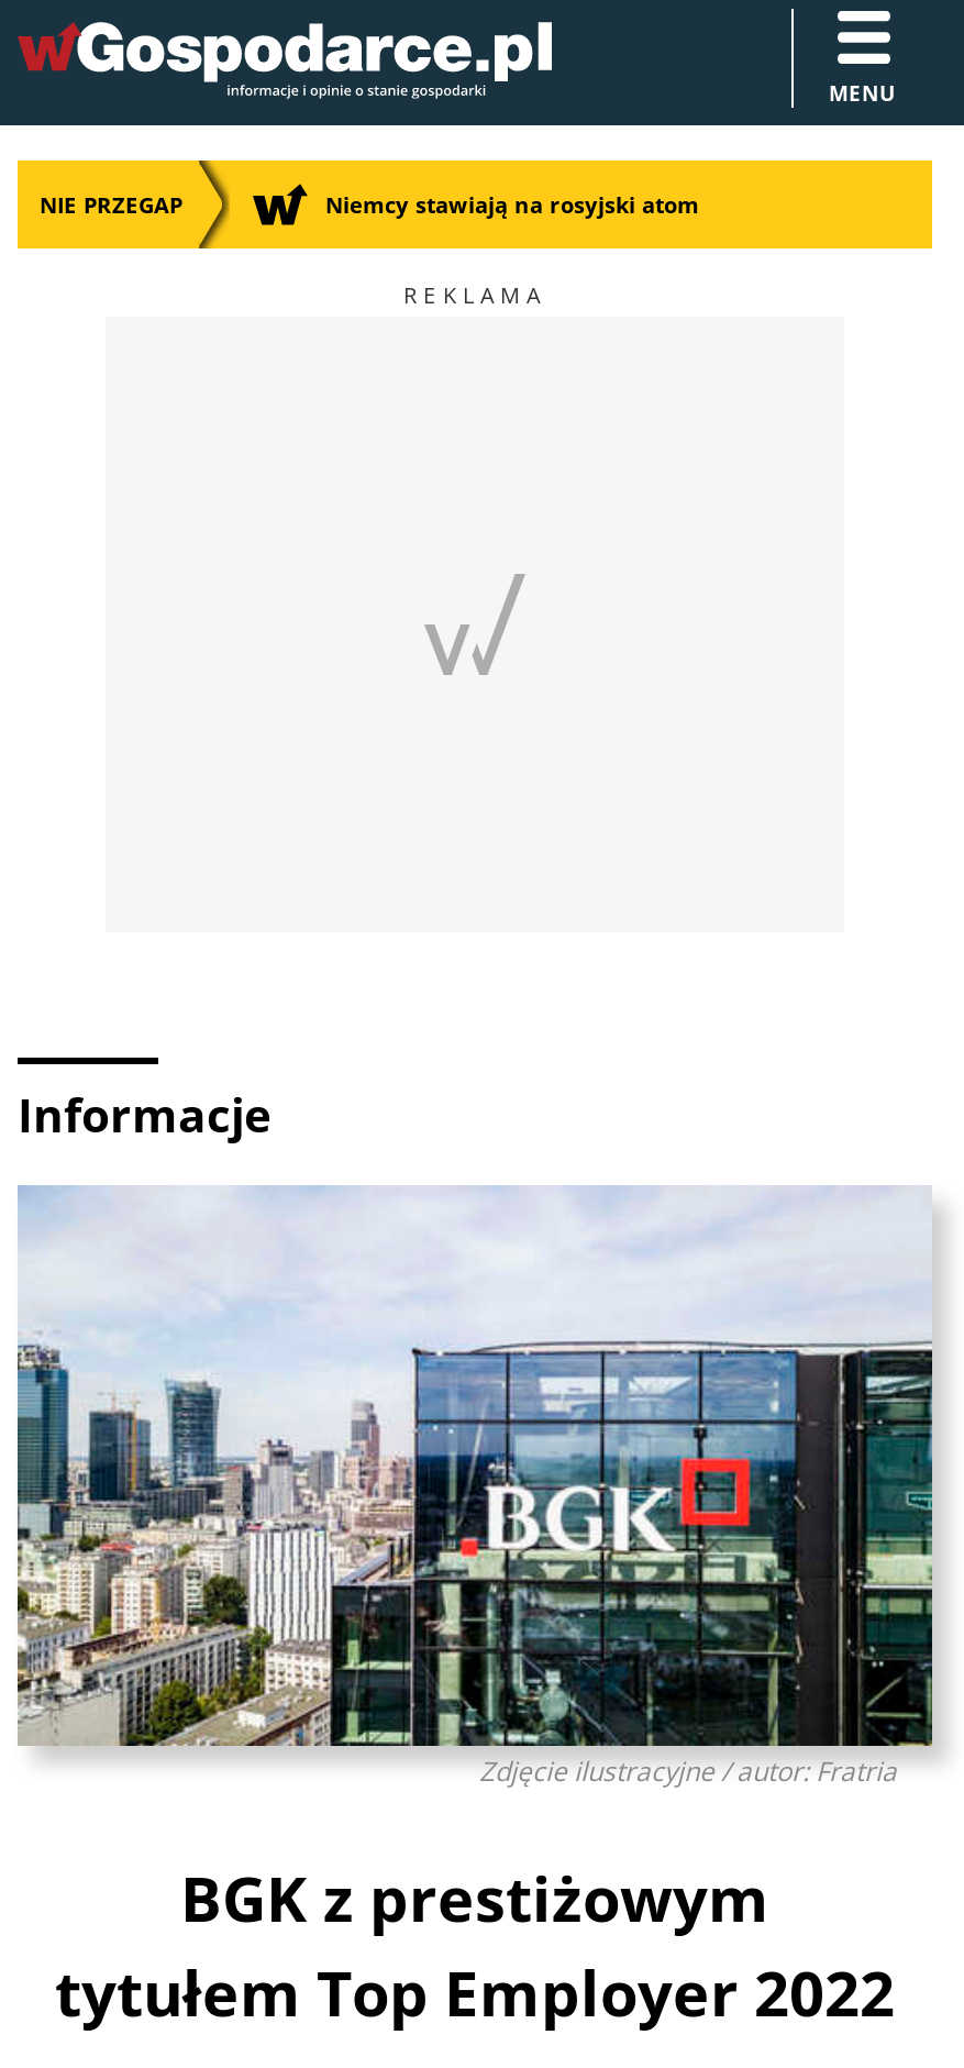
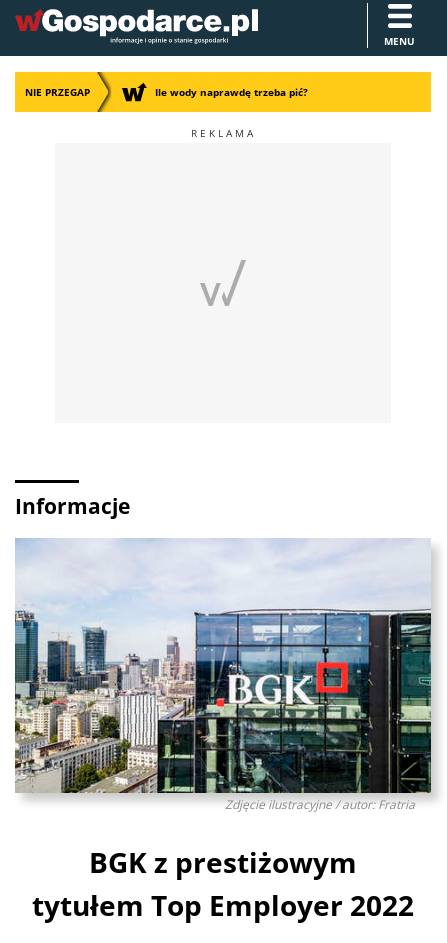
- Niemcy stawiają na rosyjski atom
+ Ile wody naprawdę trzeba pić?
